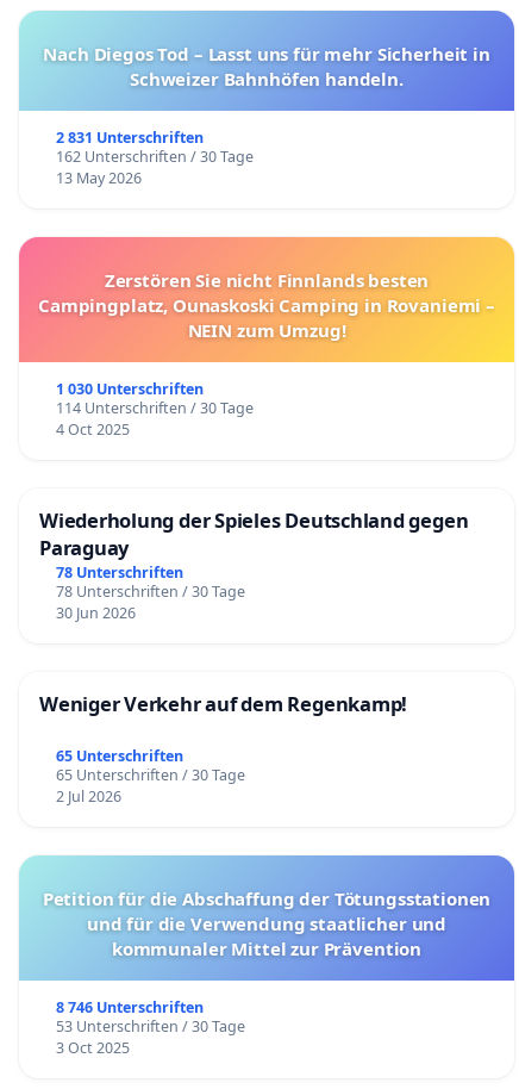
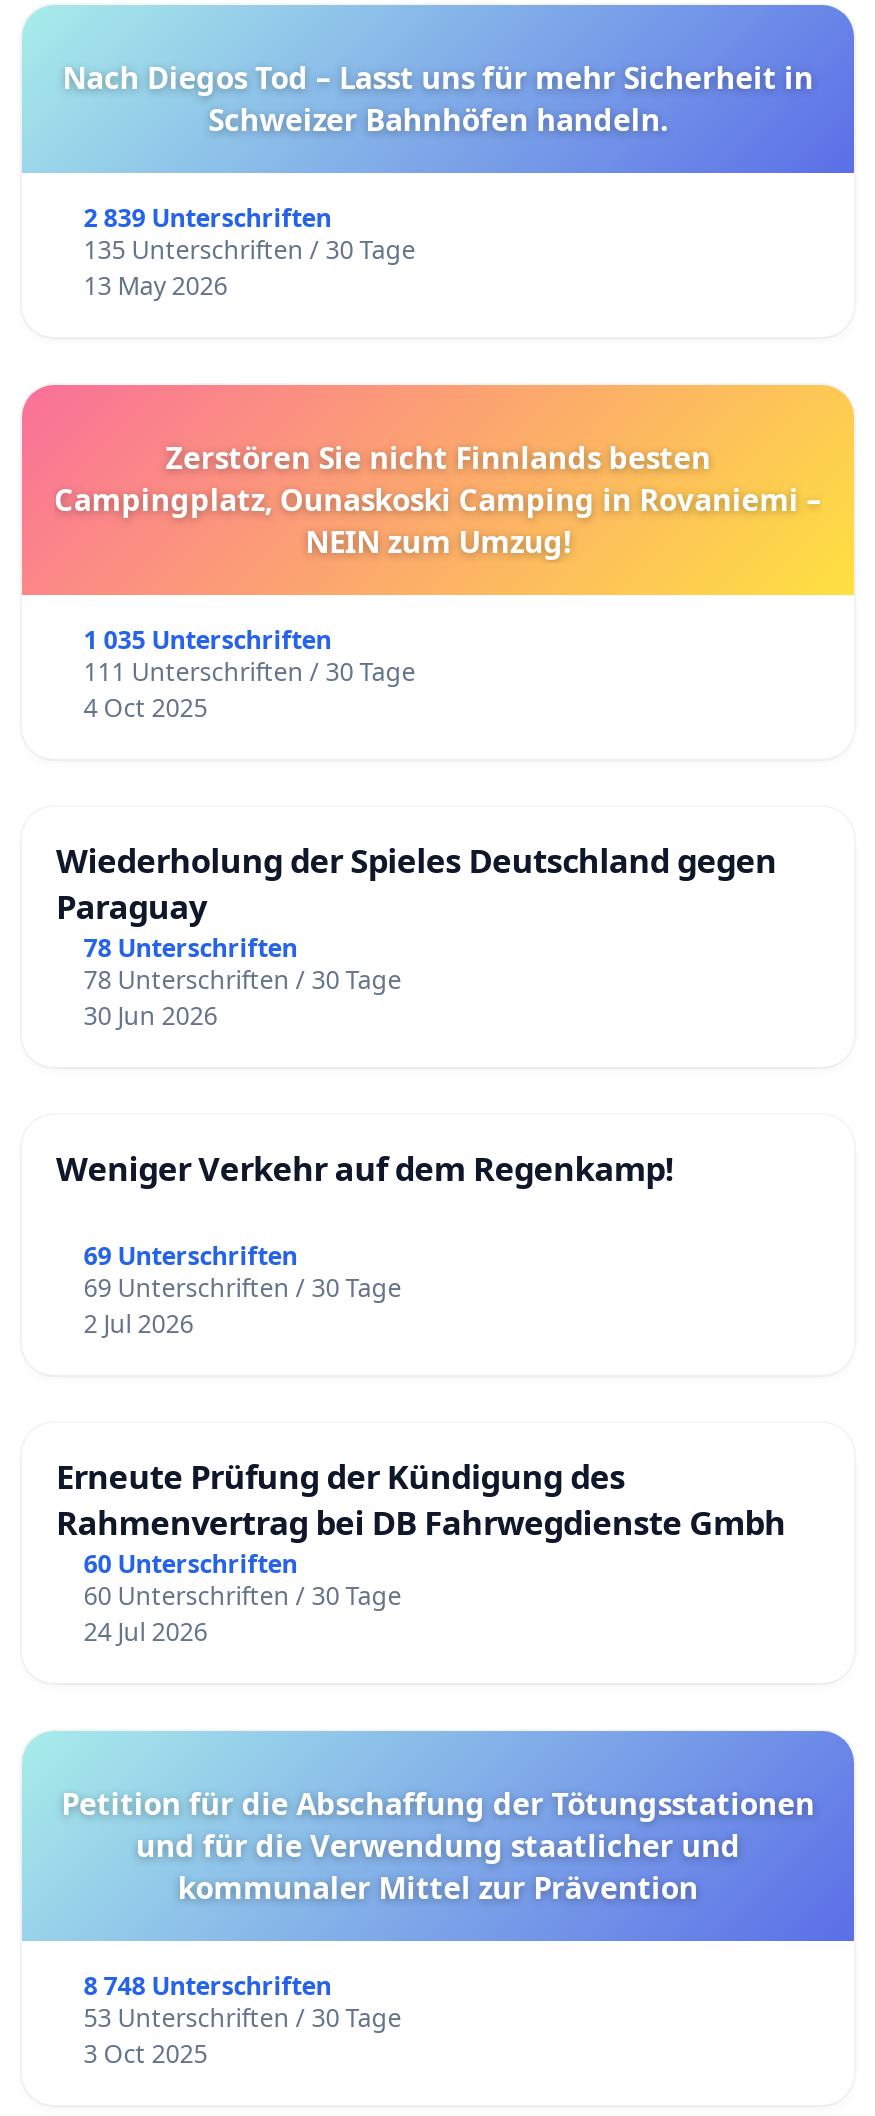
- 2 831 Unterschriften
+ 2 839 Unterschriften

- 162 Unterschriften / 30 Tage
+ 135 Unterschriften / 30 Tage

- 1 030 Unterschriften
+ 1 035 Unterschriften

- 114 Unterschriften / 30 Tage
+ 111 Unterschriften / 30 Tage

- 65 Unterschriften
+ 69 Unterschriften

- 65 Unterschriften / 30 Tage
+ 69 Unterschriften / 30 Tage

+ Erneute Prüfung der Kündigung des
+ Rahmenvertrag bei DB Fahrwegdienste Gmbh
+ 60 Unterschriften
+ 60 Unterschriften / 30 Tage
+ 24 Jul 2026

- 8 746 Unterschriften
+ 8 748 Unterschriften
